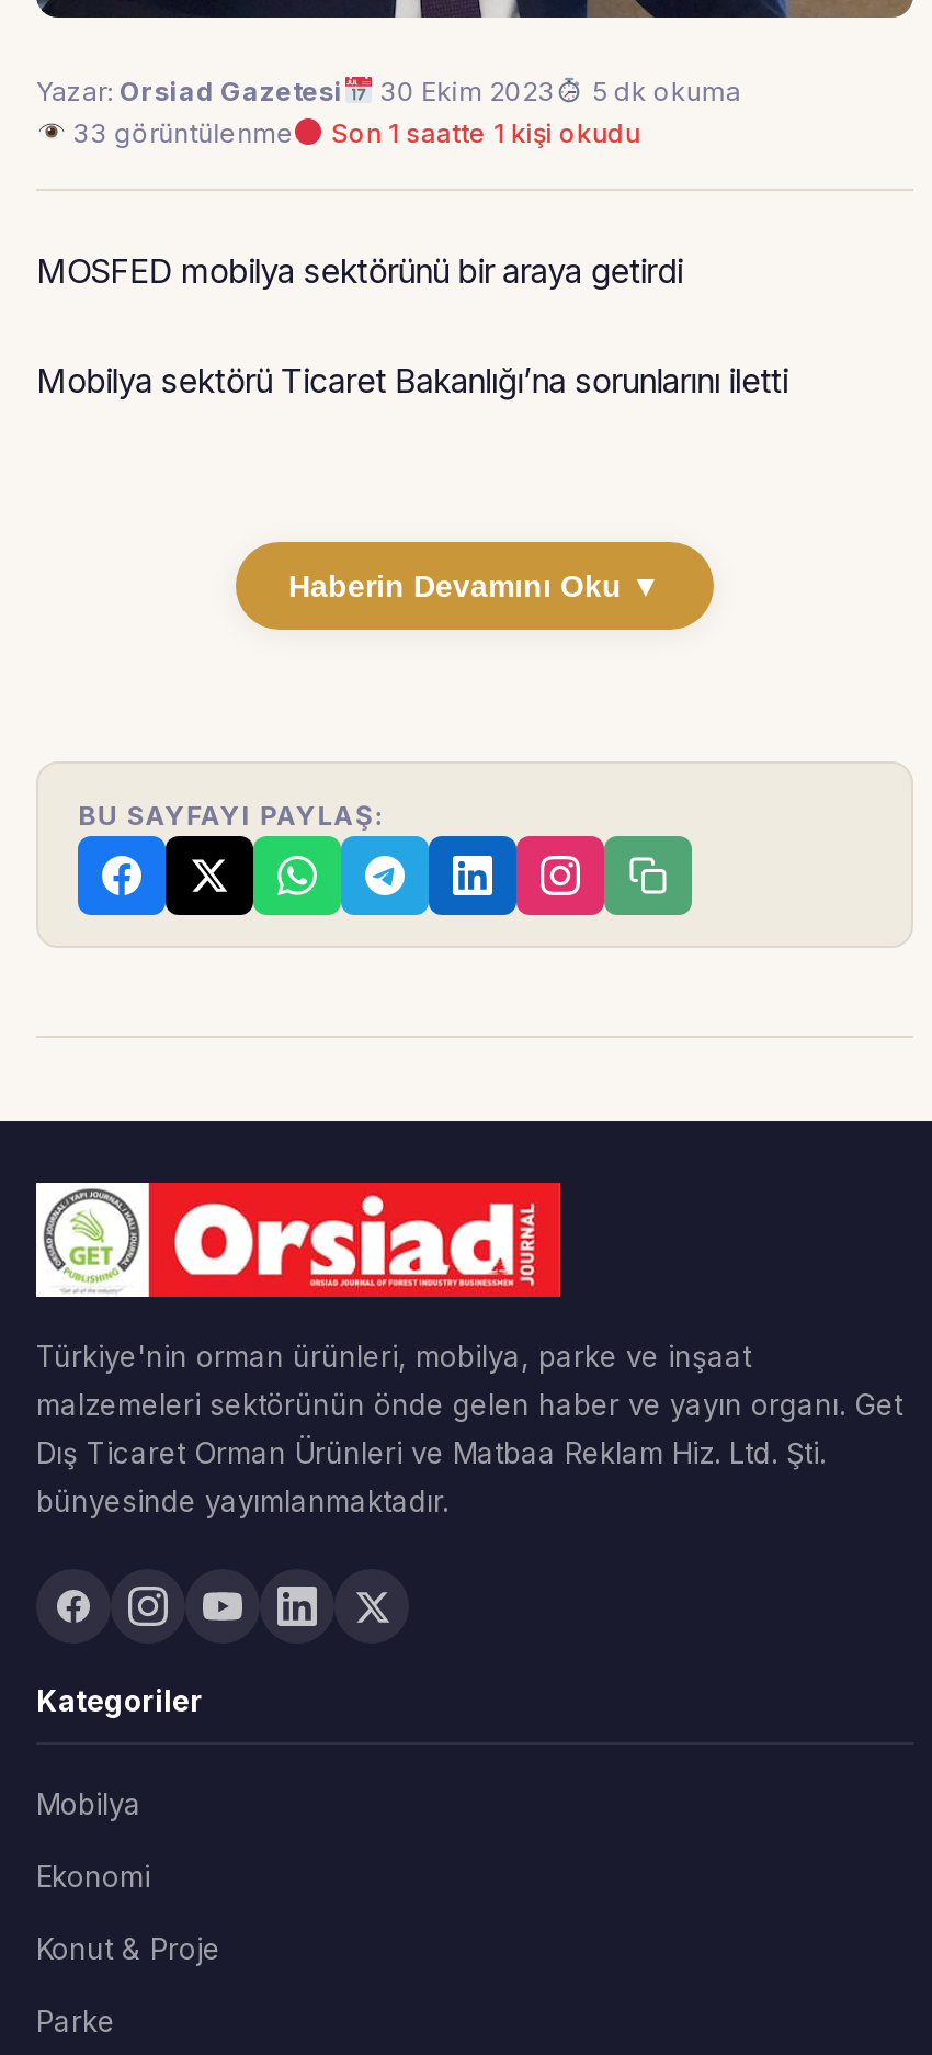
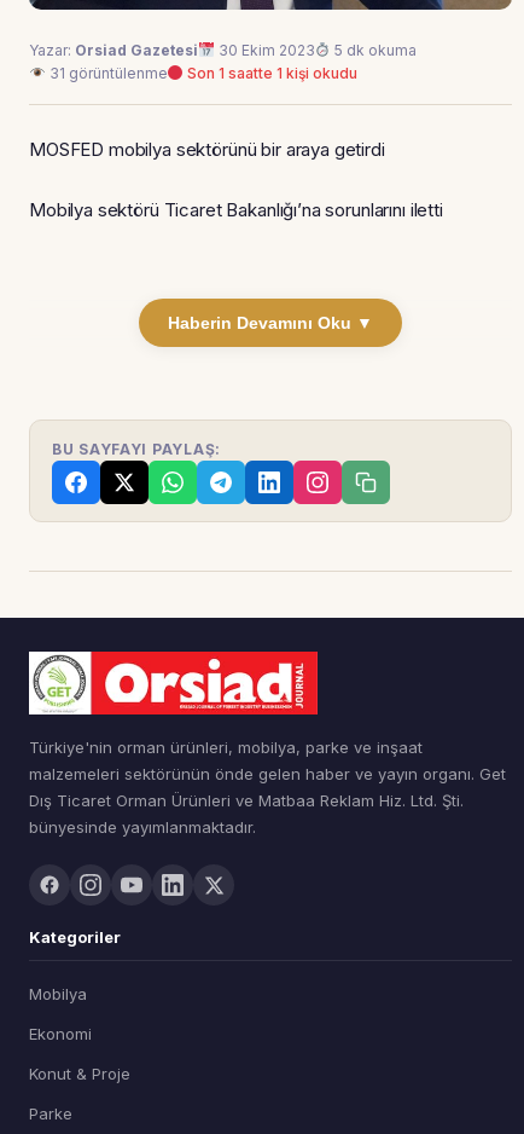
- 33 görüntülenme
+ 31 görüntülenme
